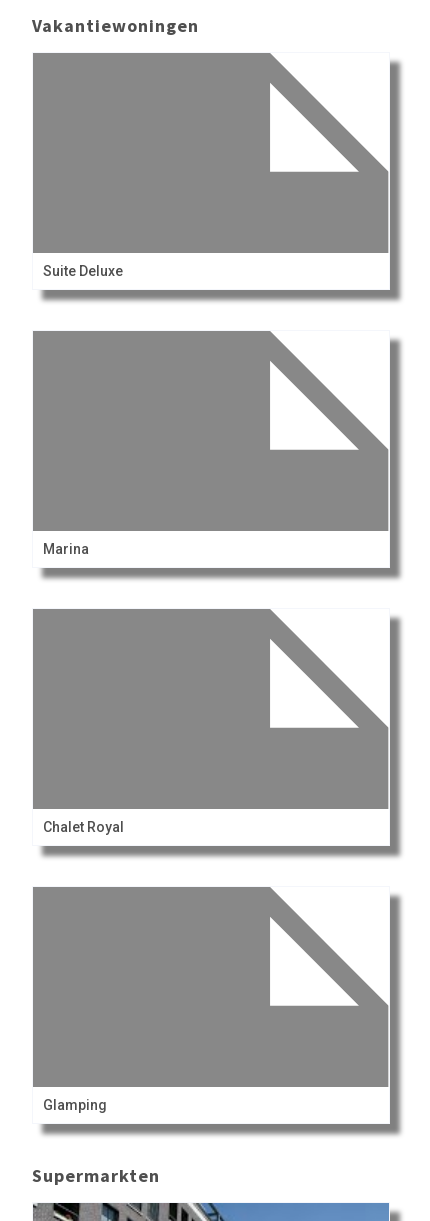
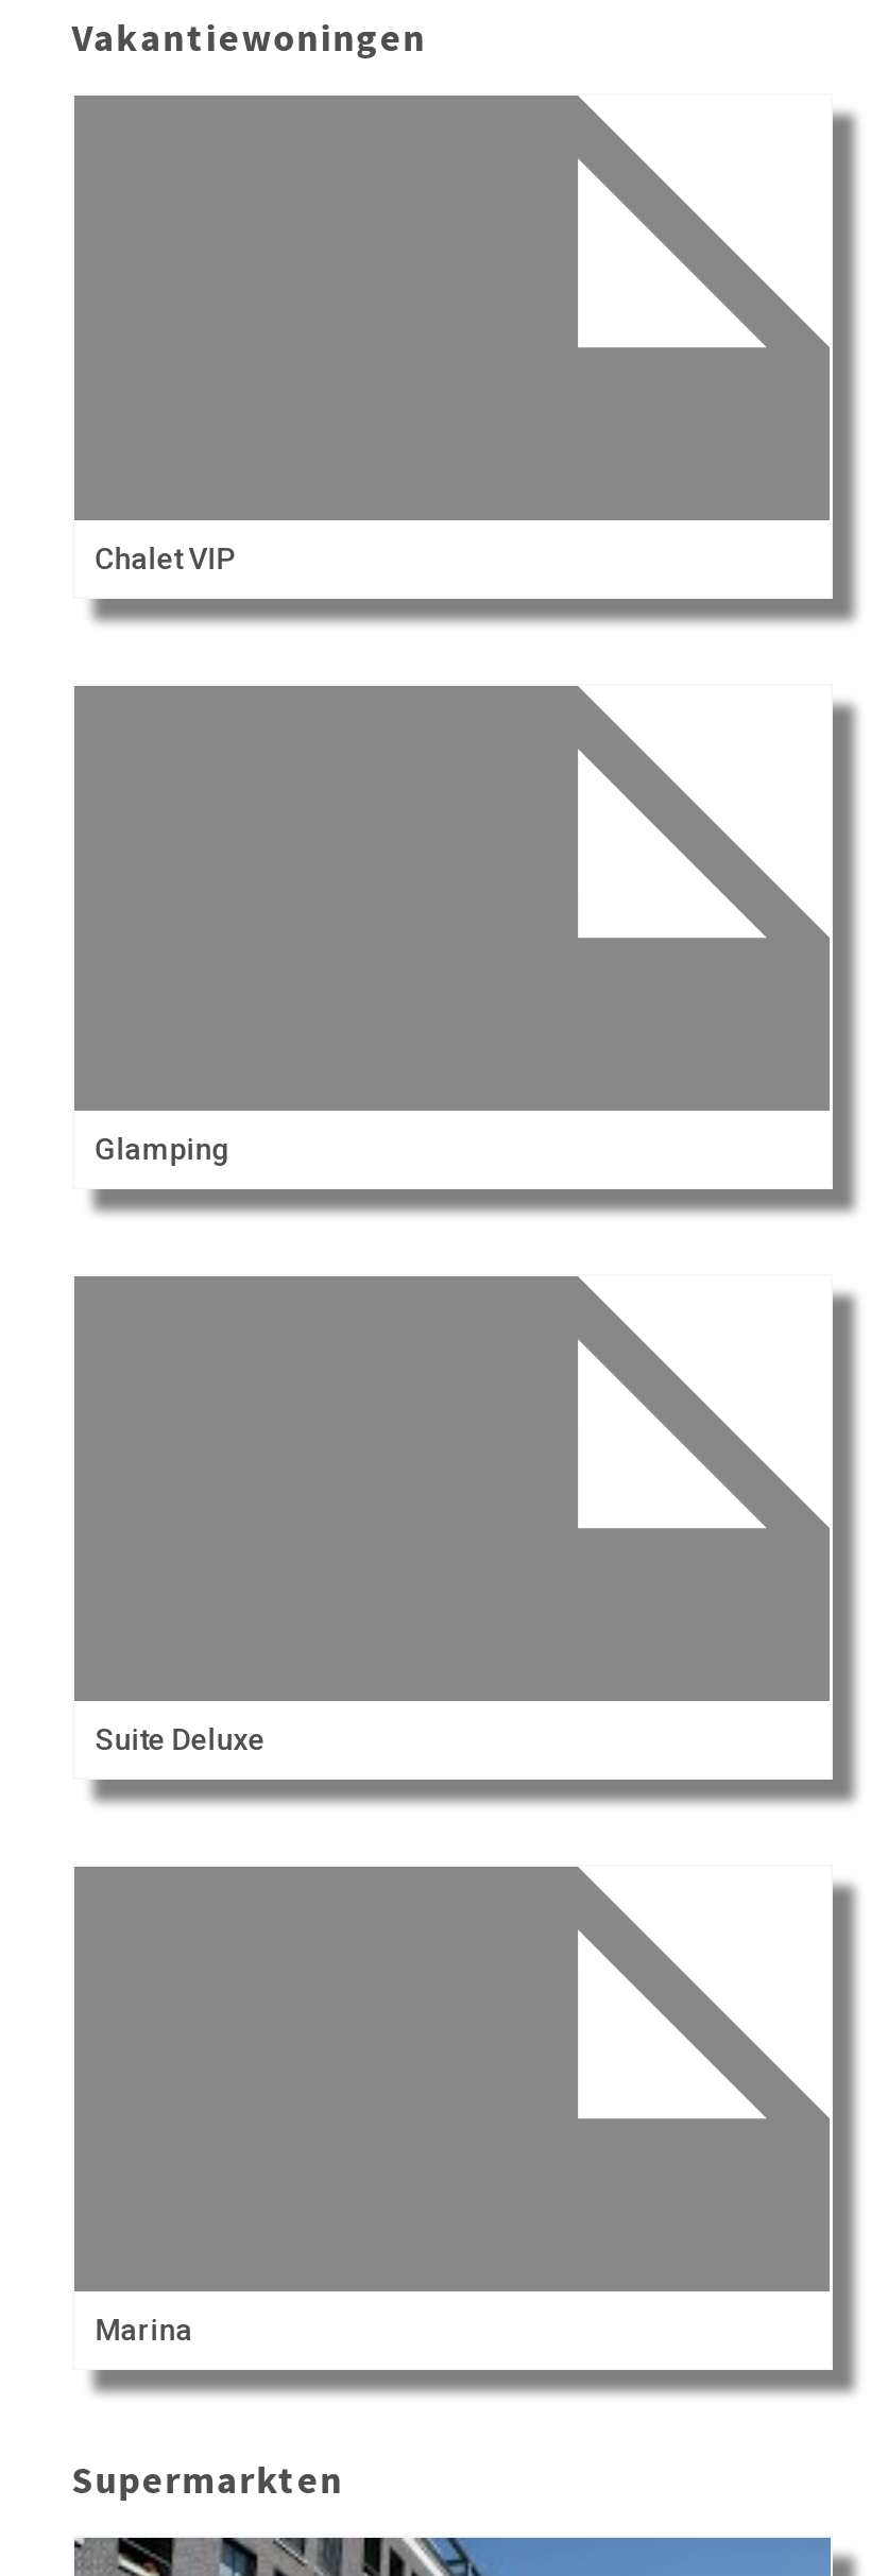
+ Chalet VIP

moved down: Suite Deluxe | Marina

- Chalet Royal

moved up: Glamping
